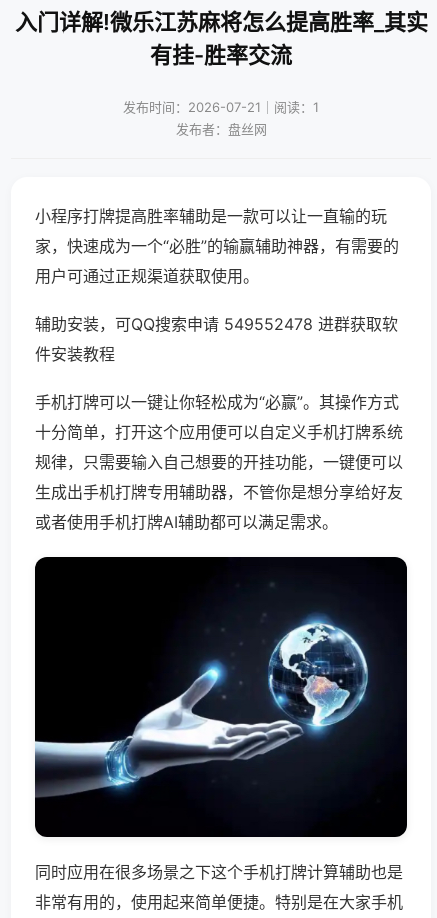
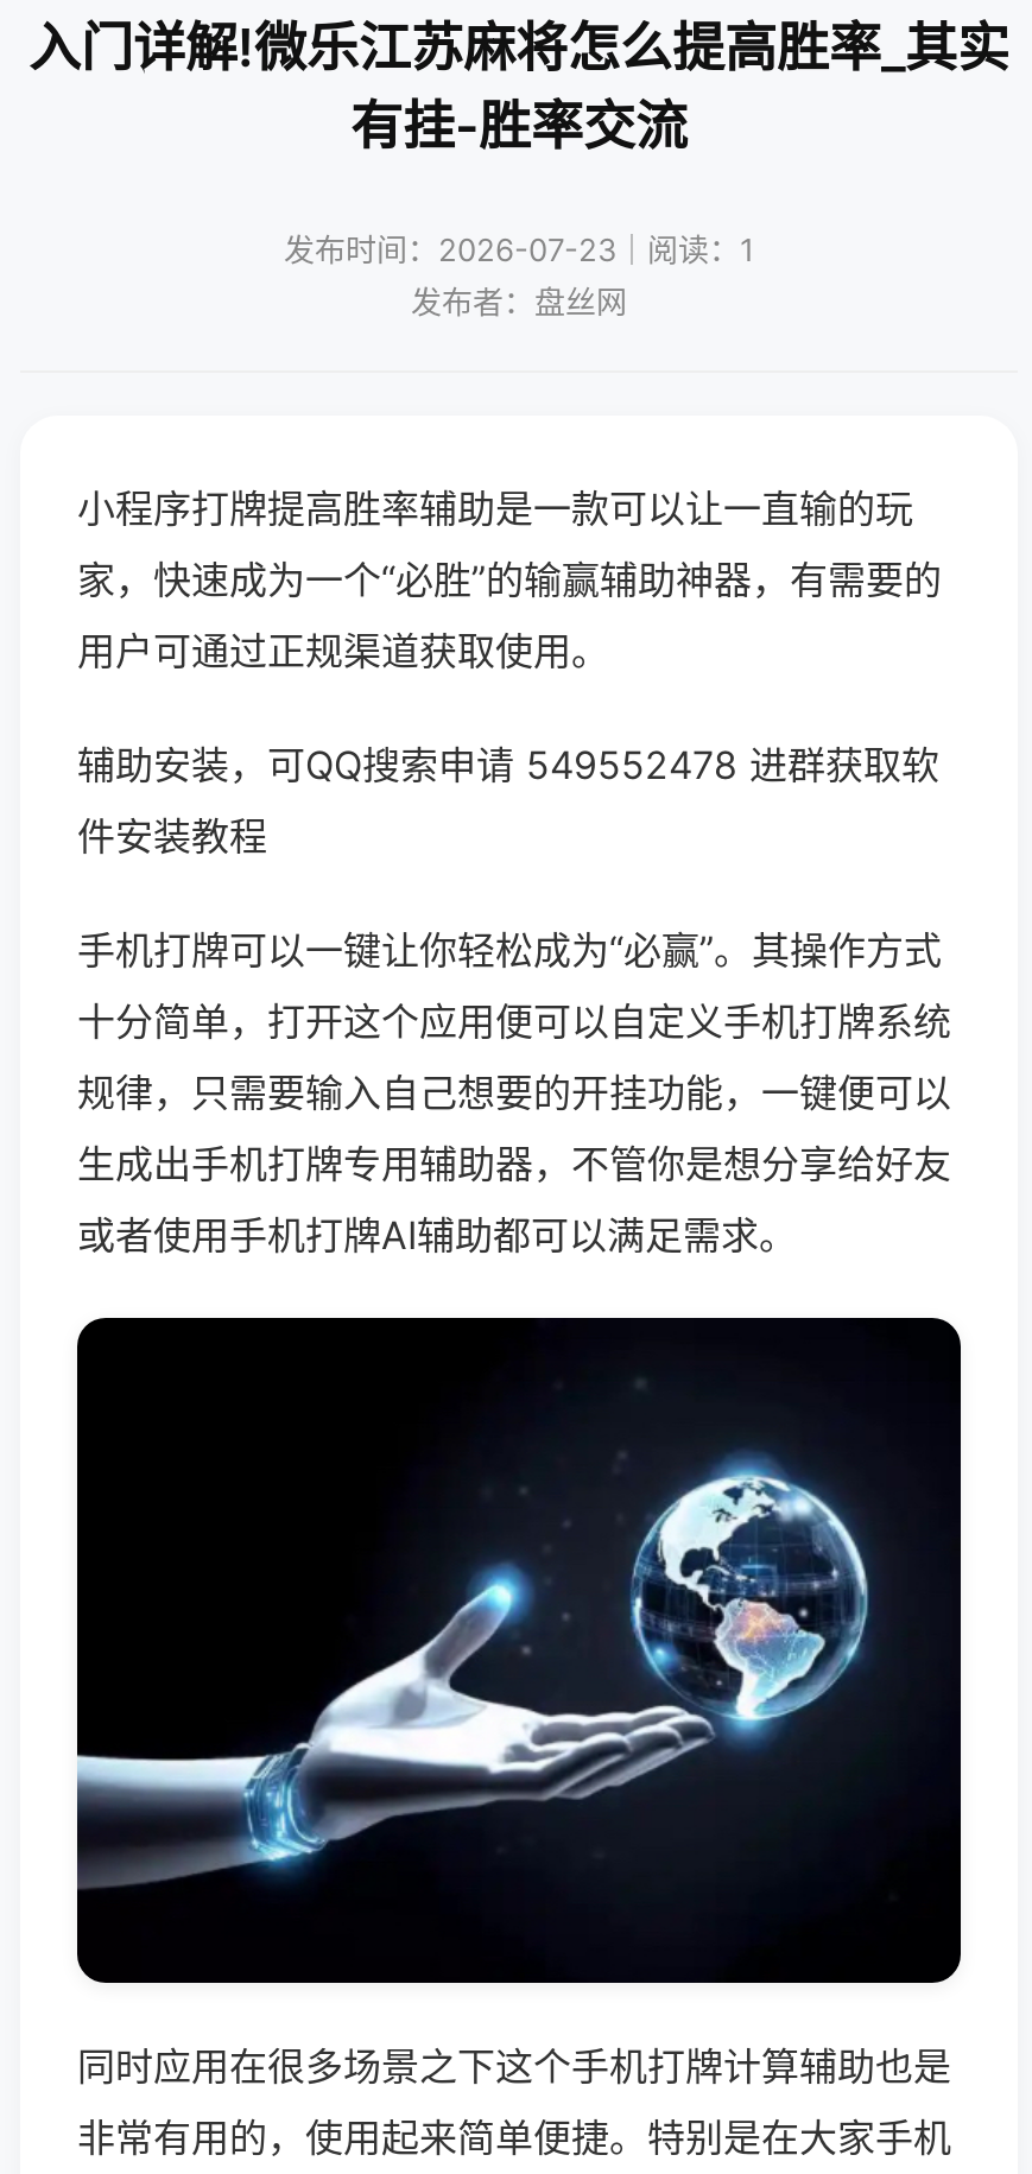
- 发布时间：2026-07-21｜阅读：1
+ 发布时间：2026-07-23｜阅读：1
